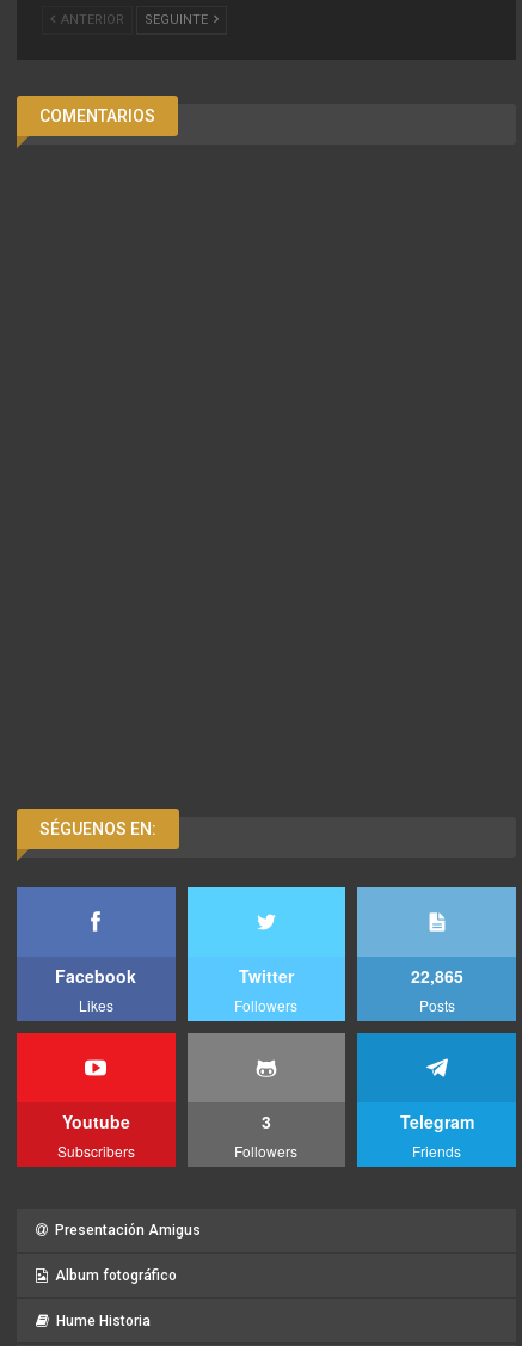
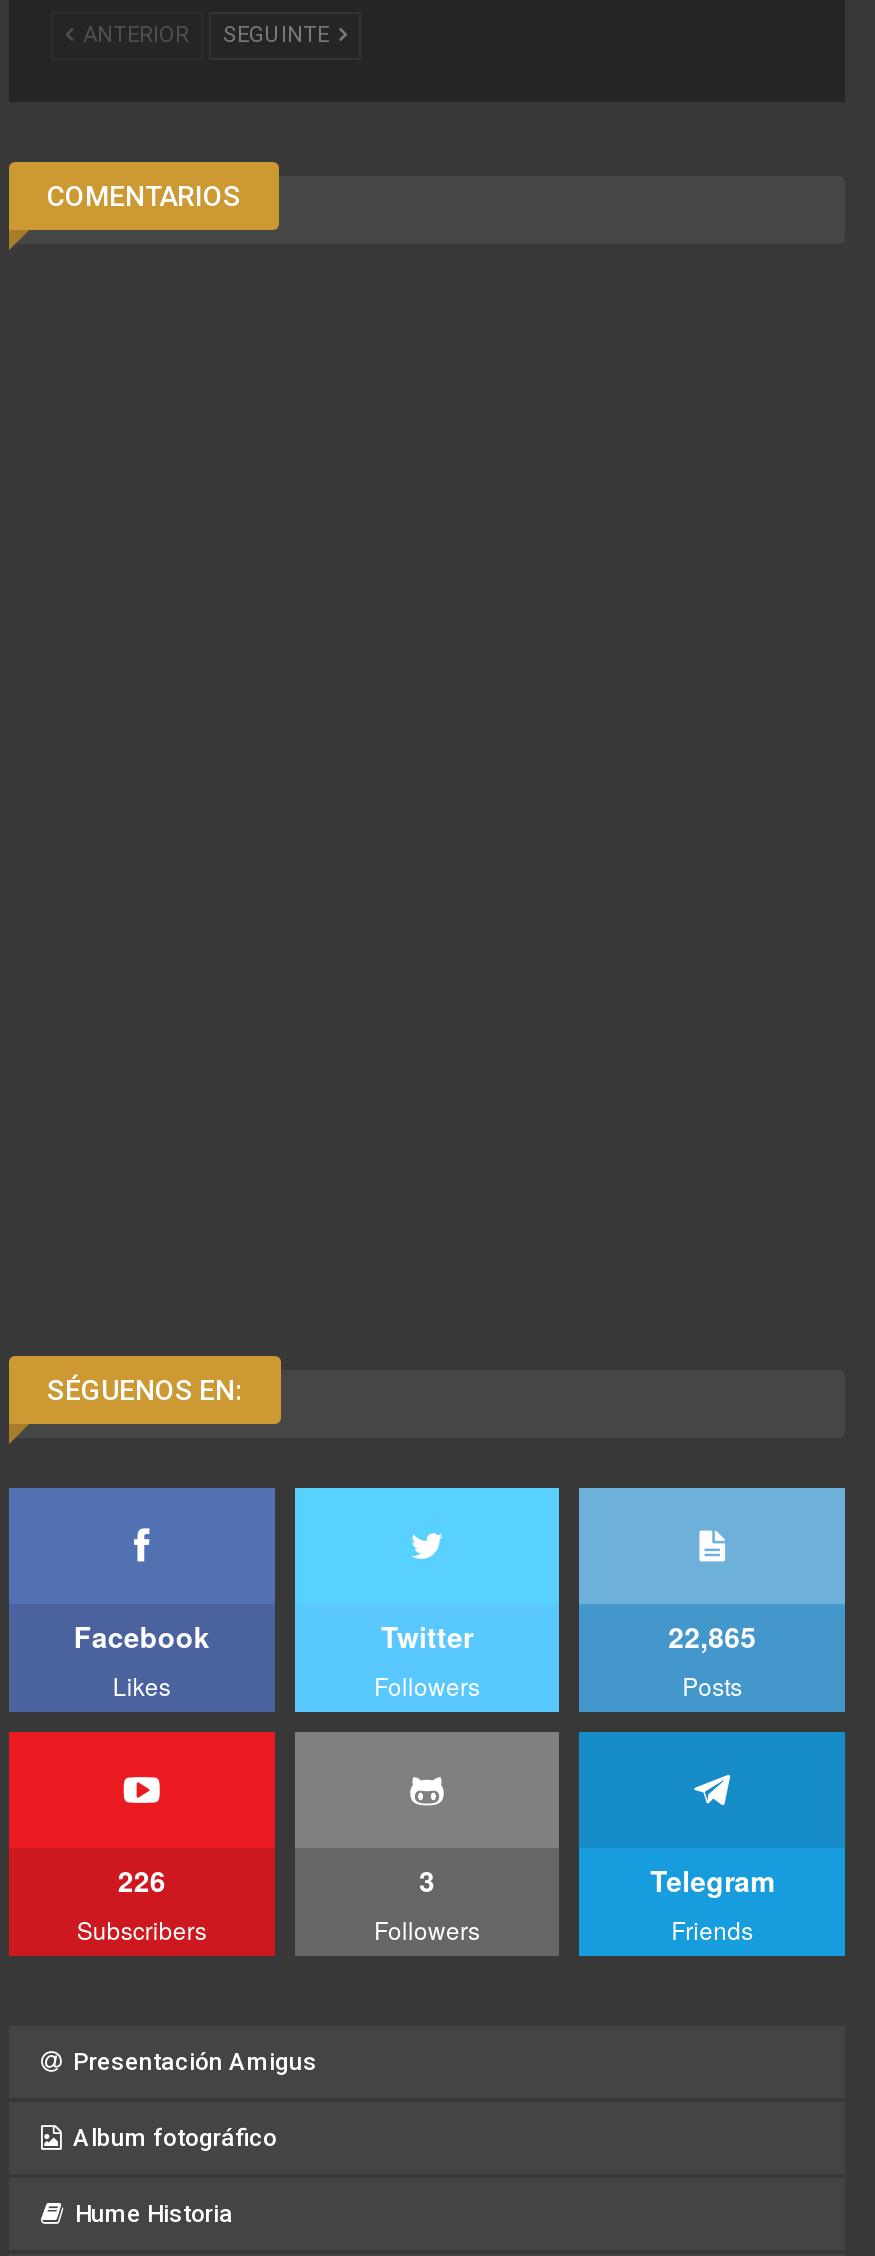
- Youtube
+ 226
